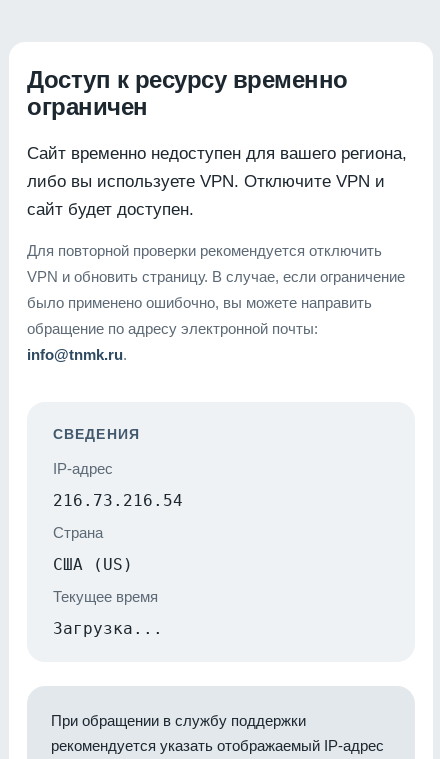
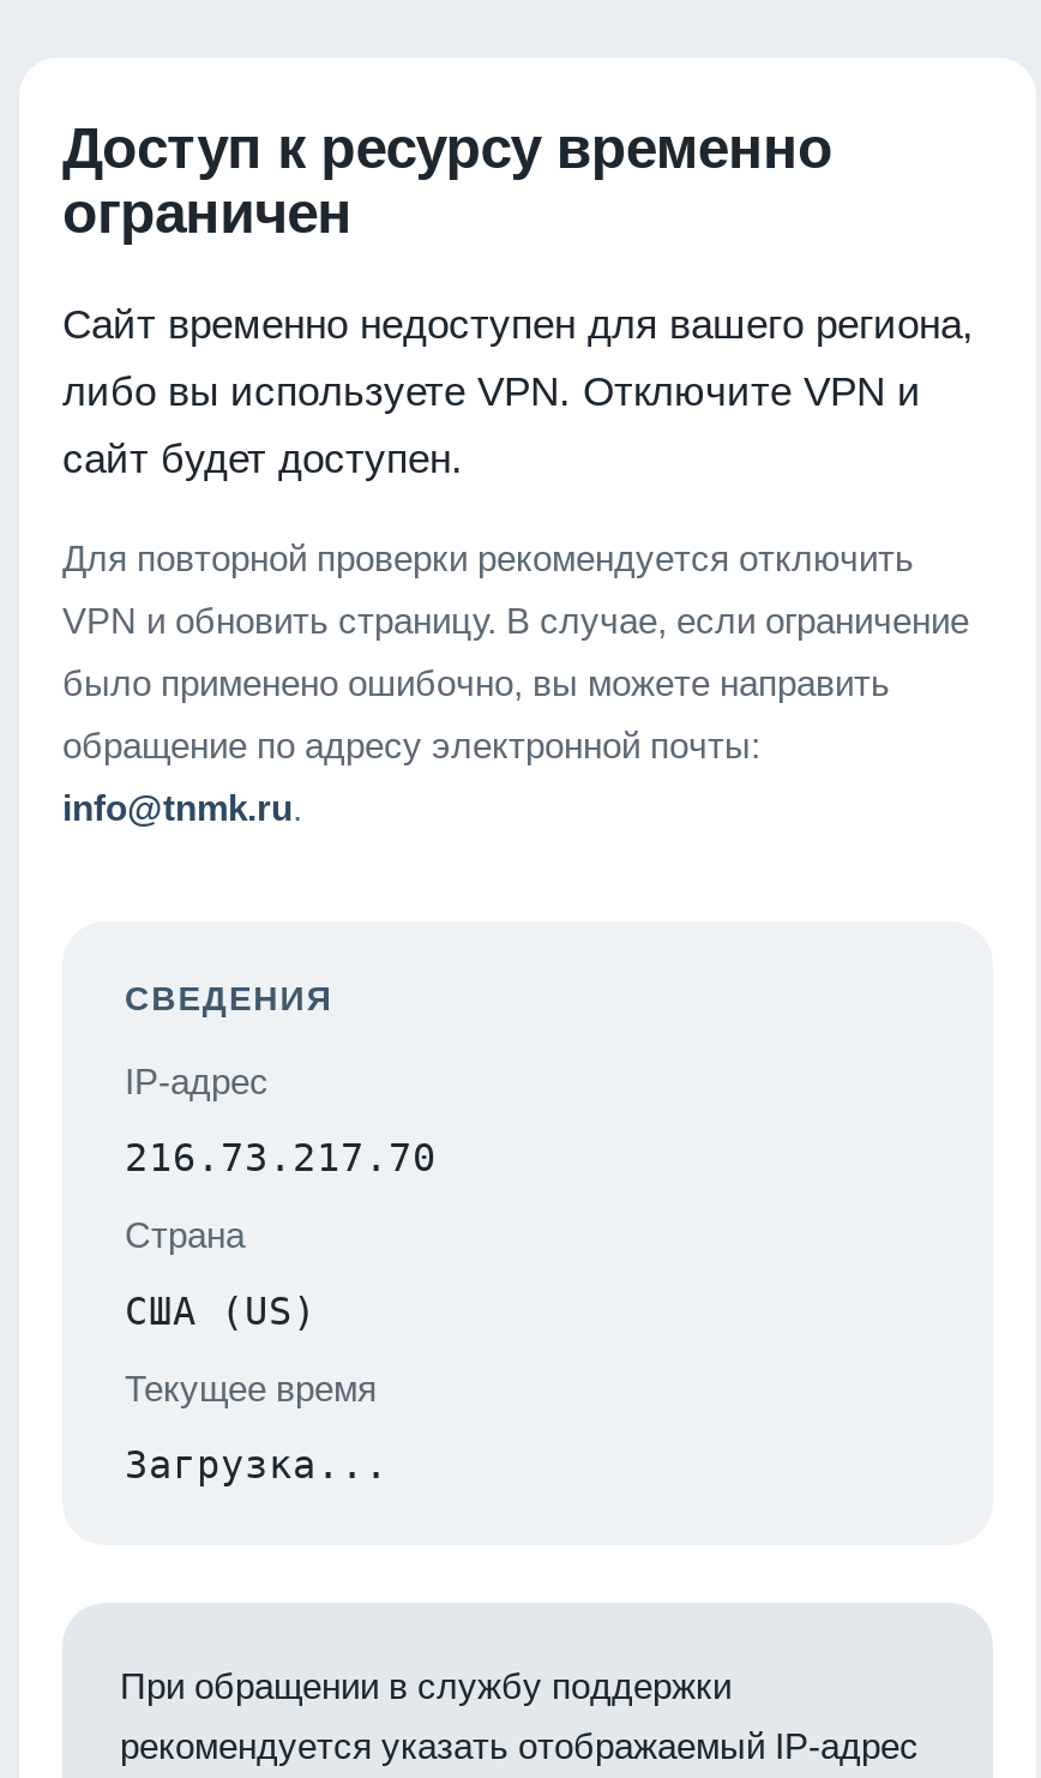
- 216.73.216.54
+ 216.73.217.70
